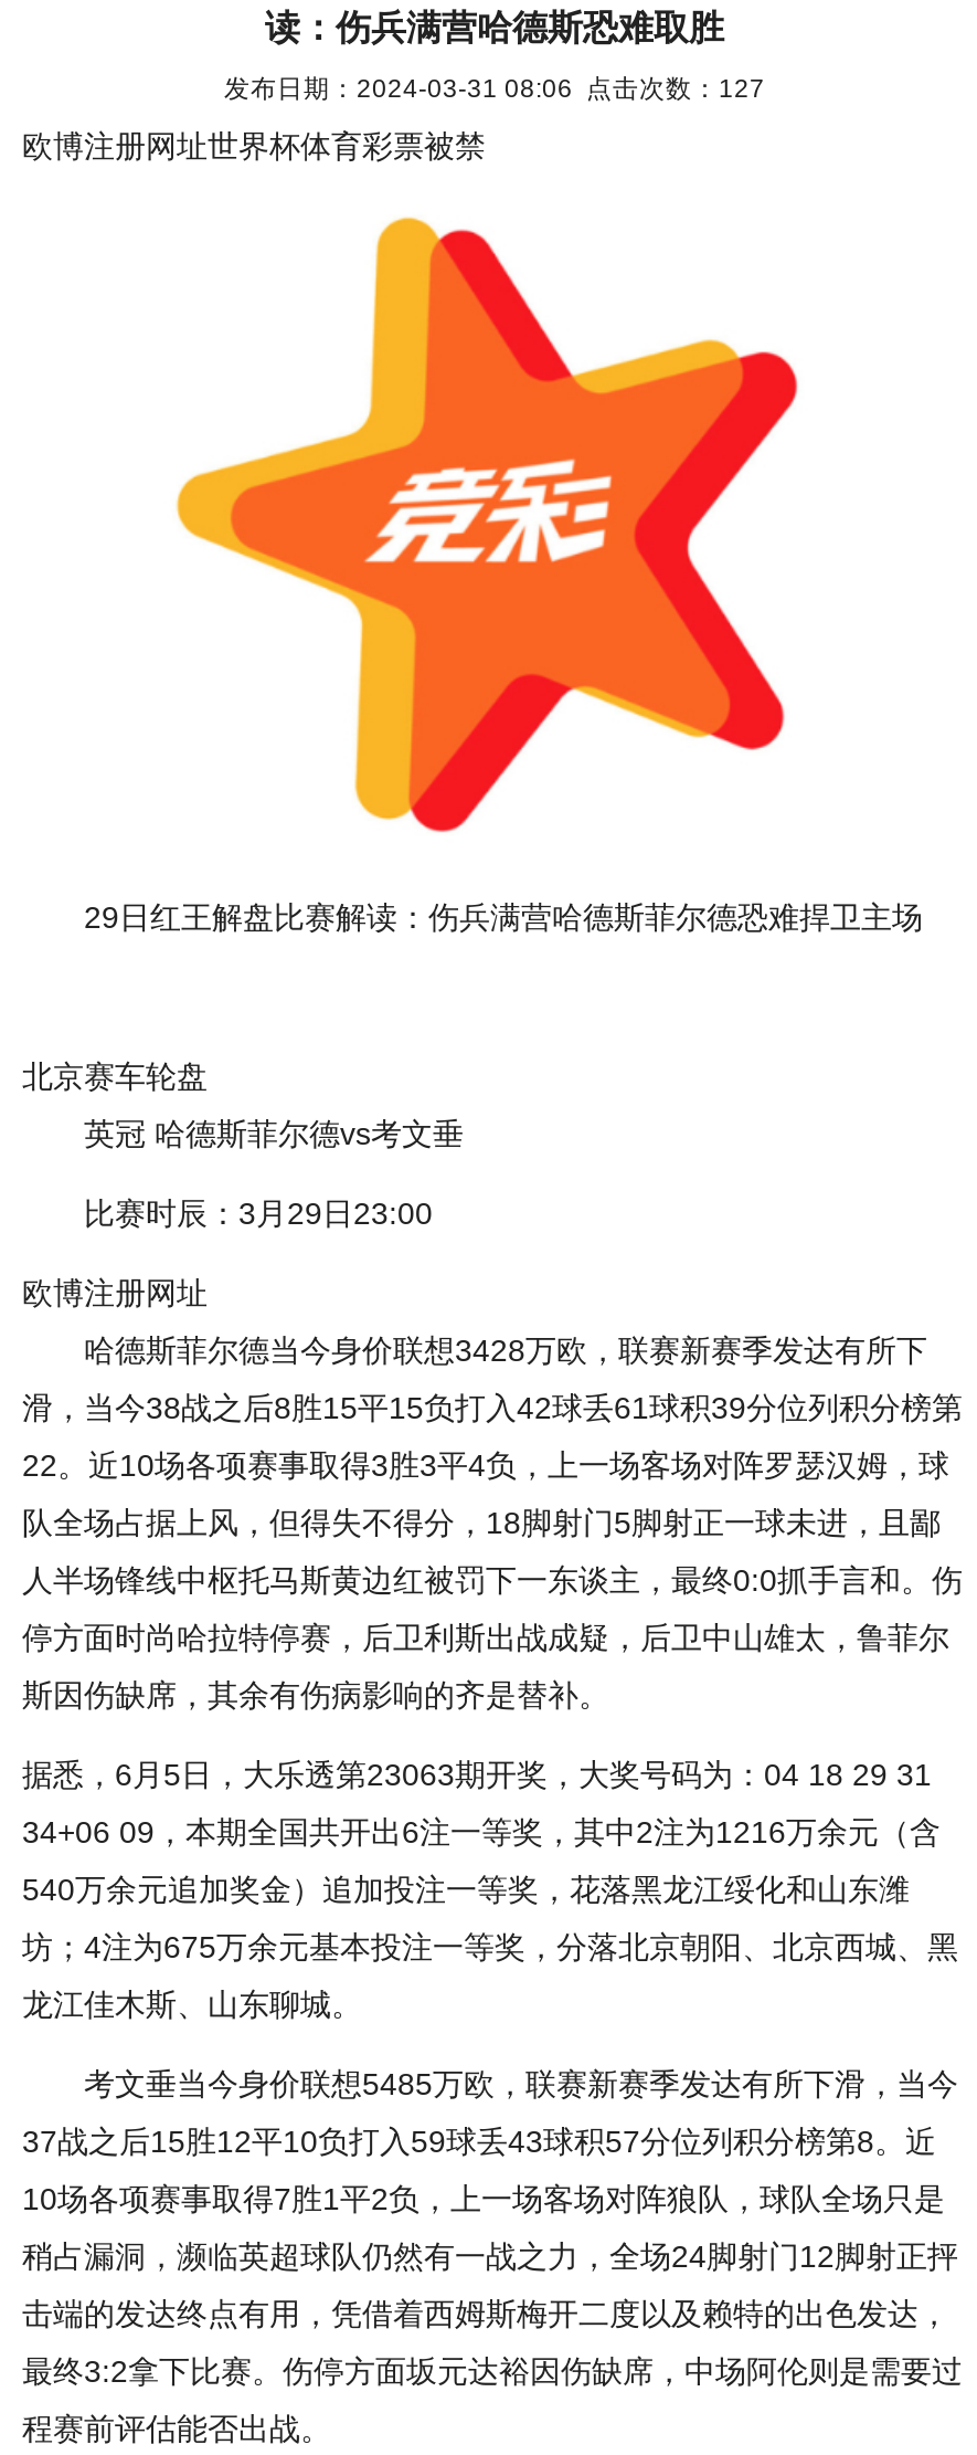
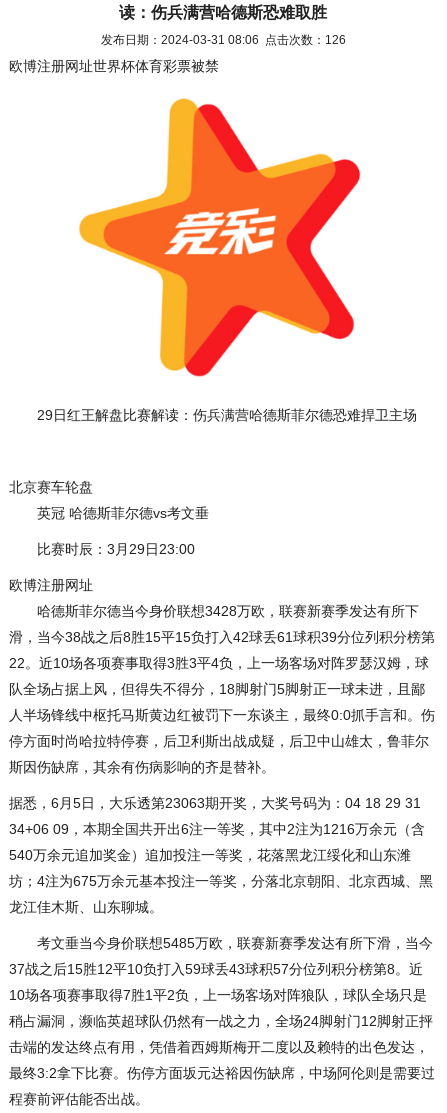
- 发布日期：2024-03-31 08:06 点击次数：127
+ 发布日期：2024-03-31 08:06 点击次数：126
